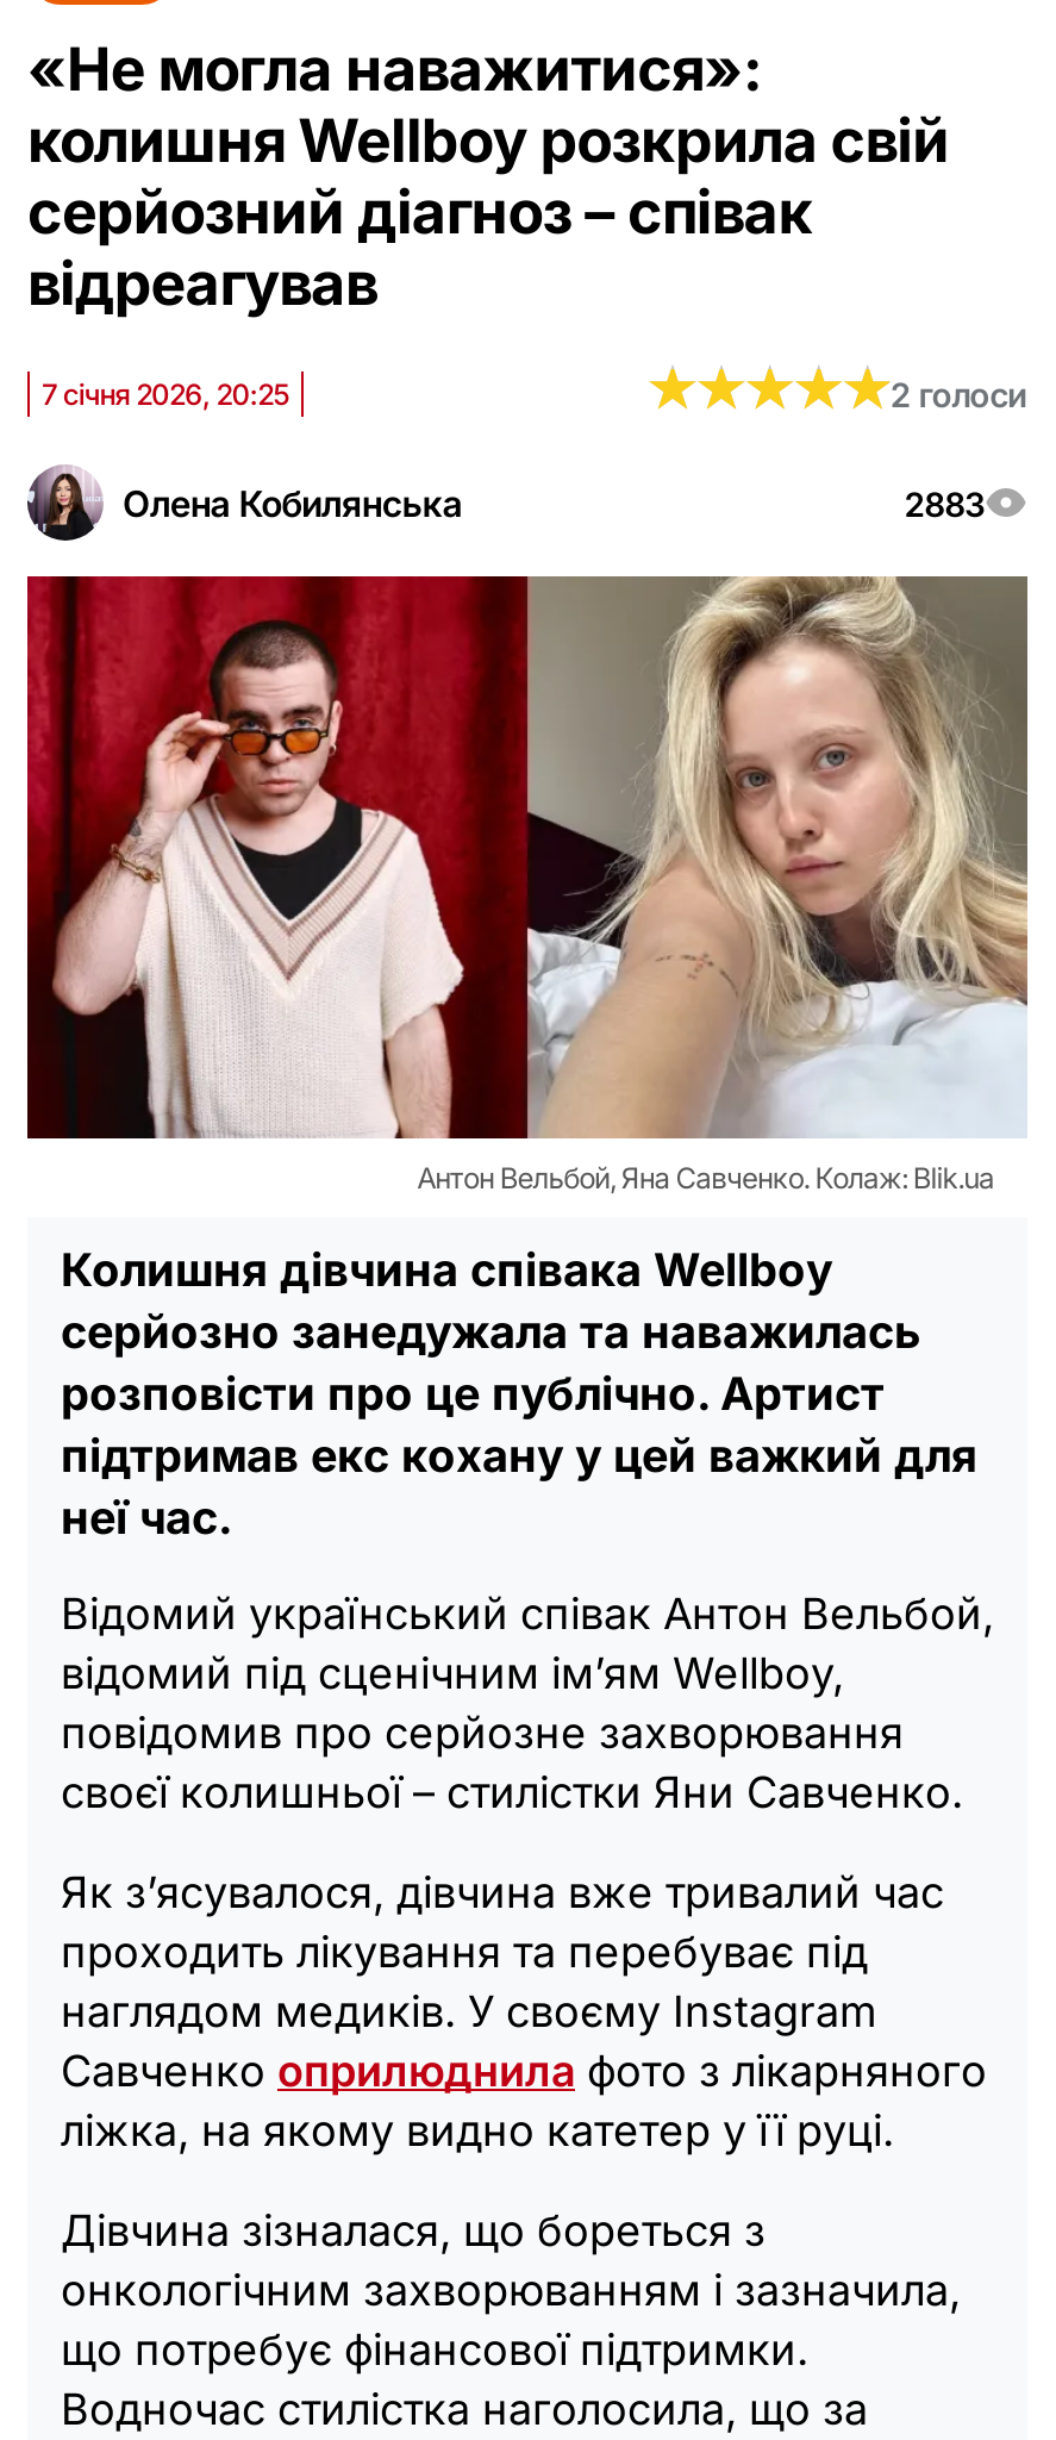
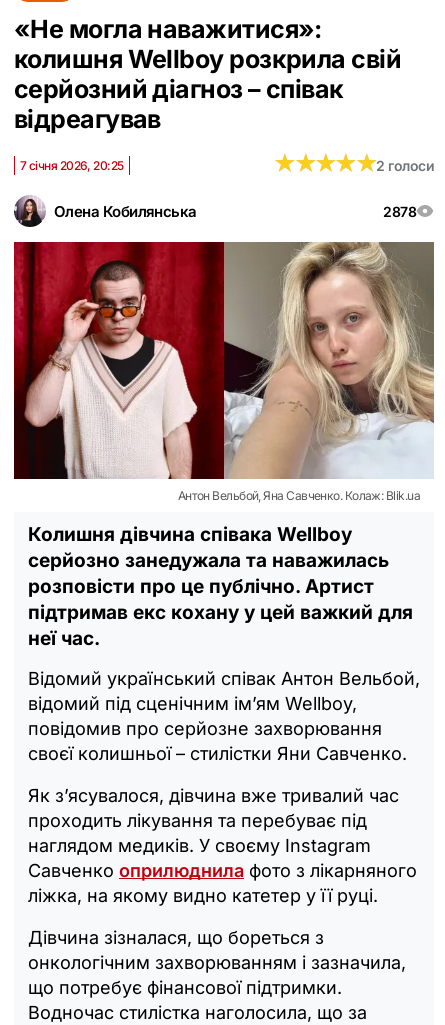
- 2883
+ 2878
